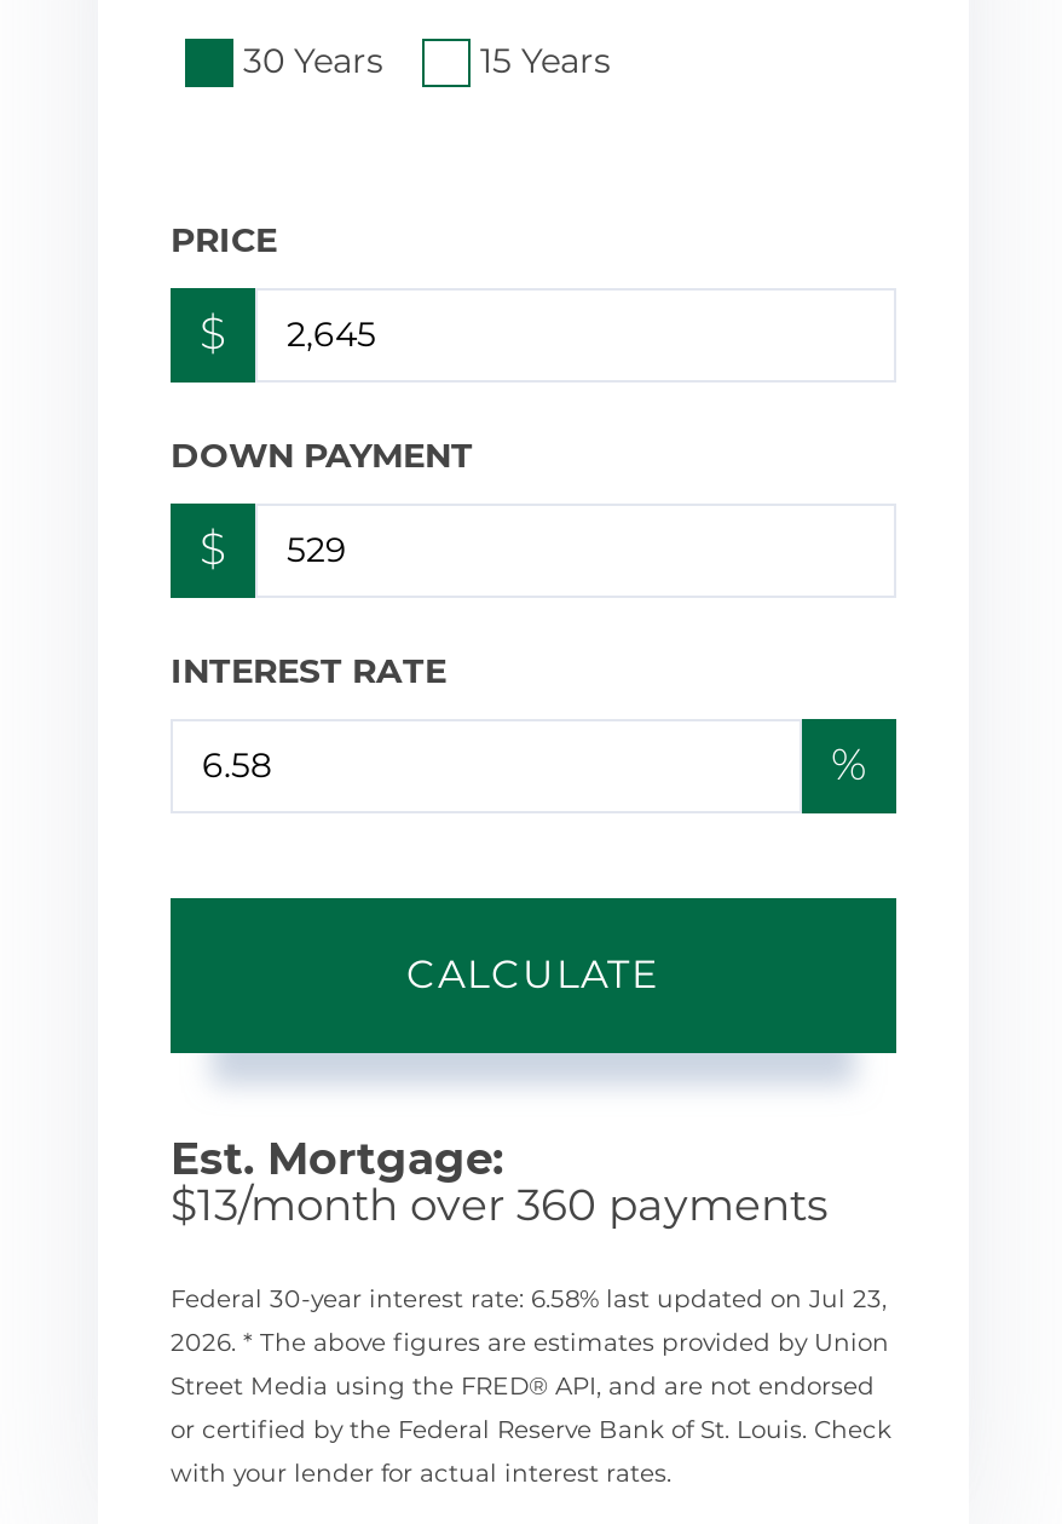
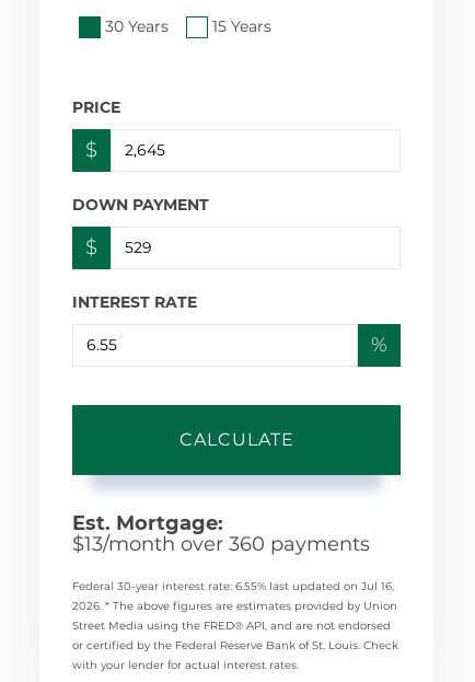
- Federal 30-year interest rate: 6.58% last updated on Jul 23,
+ Federal 30-year interest rate: 6.55% last updated on Jul 16,
